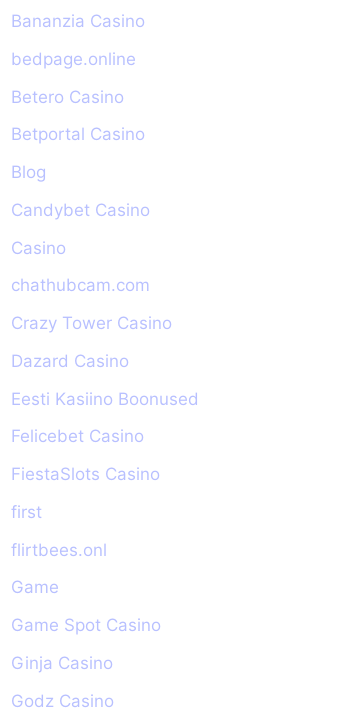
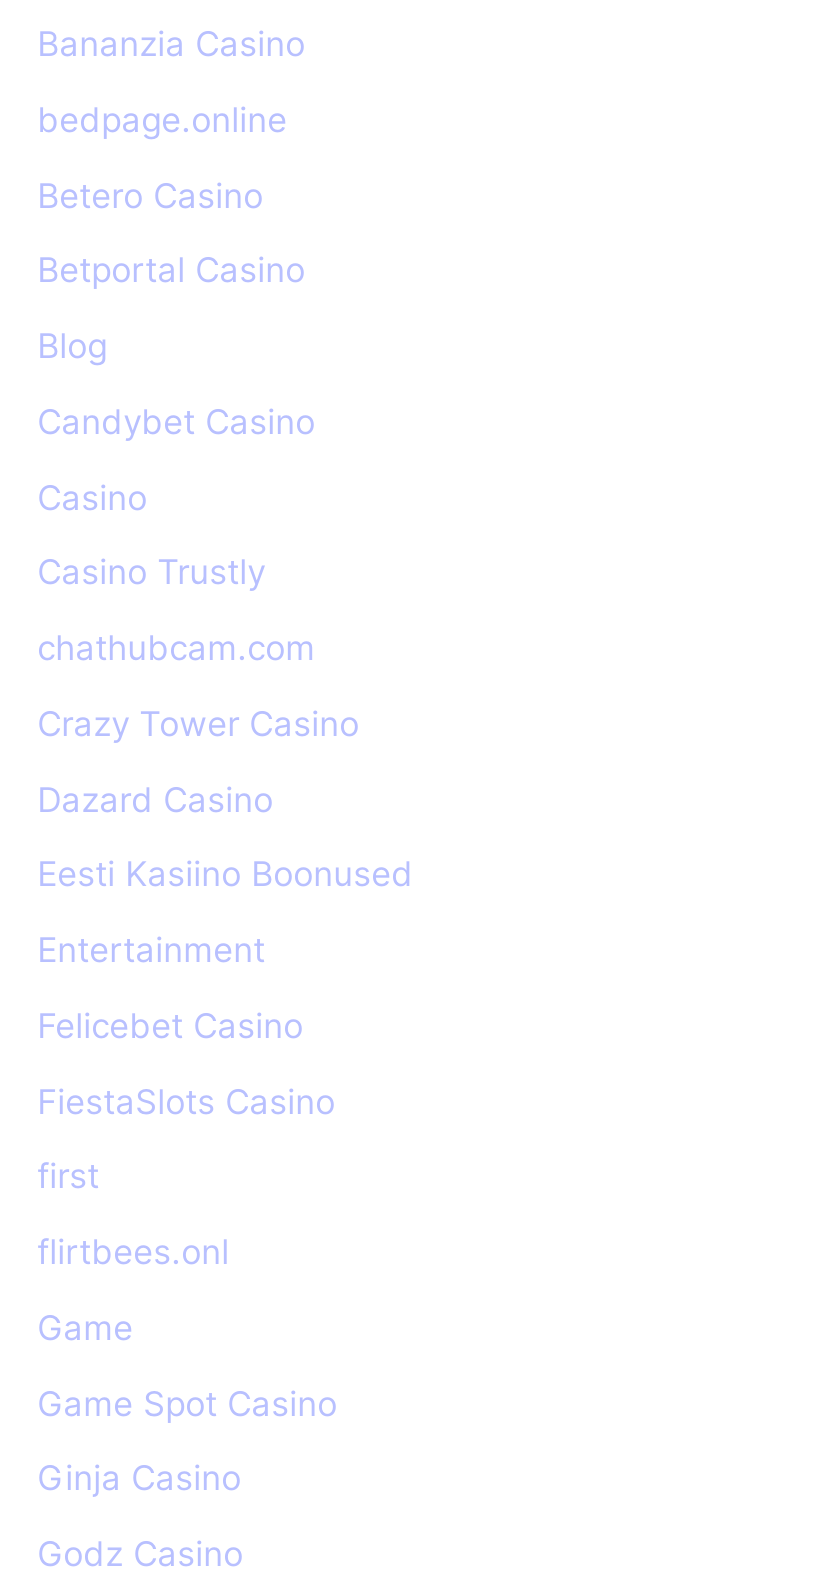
+ Casino Trustly

+ Entertainment
